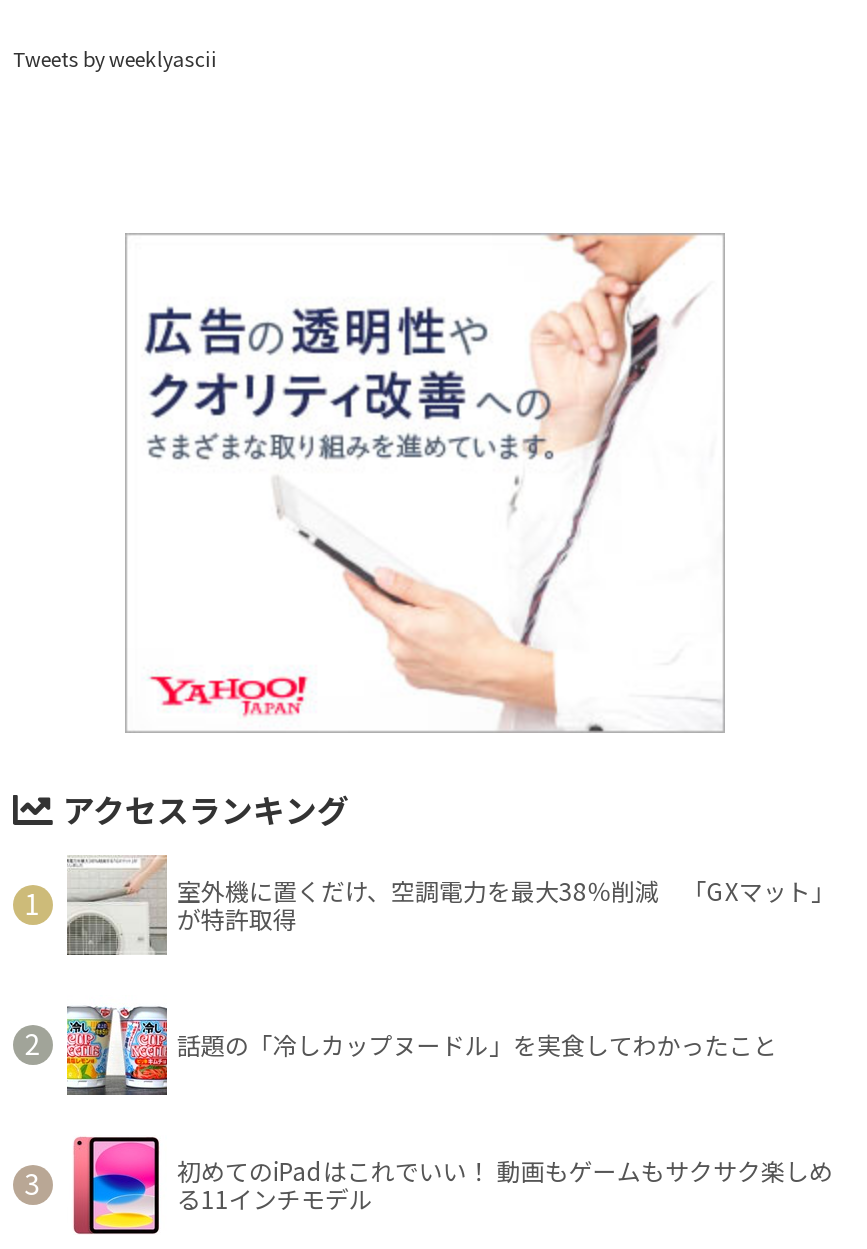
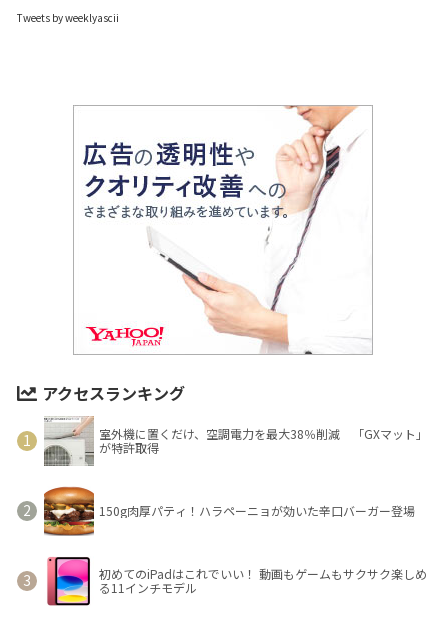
- [image]
- 話題の「冷しカップヌードル」を実食してわかったこと
+ [image]
+ 150g肉厚パティ！ハラペーニョが効いた辛口バーガー登場
